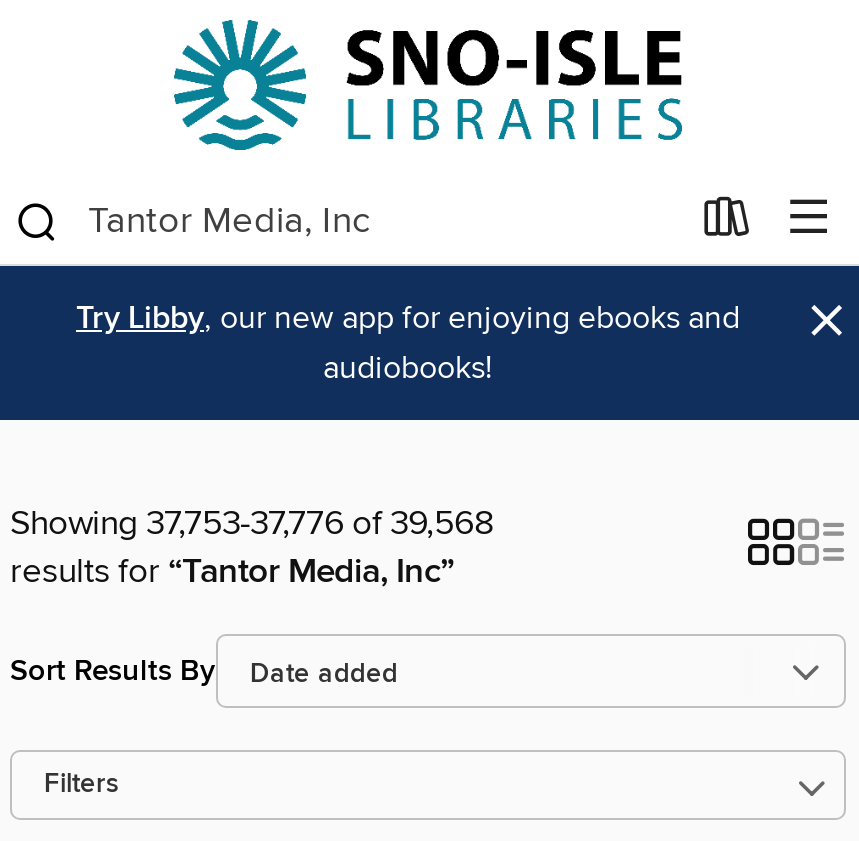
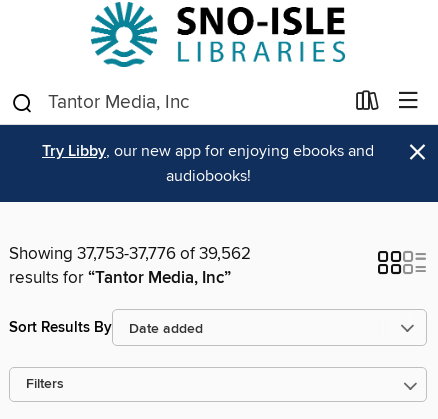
- Showing 37,753-37,776 of 39,568
+ Showing 37,753-37,776 of 39,562
